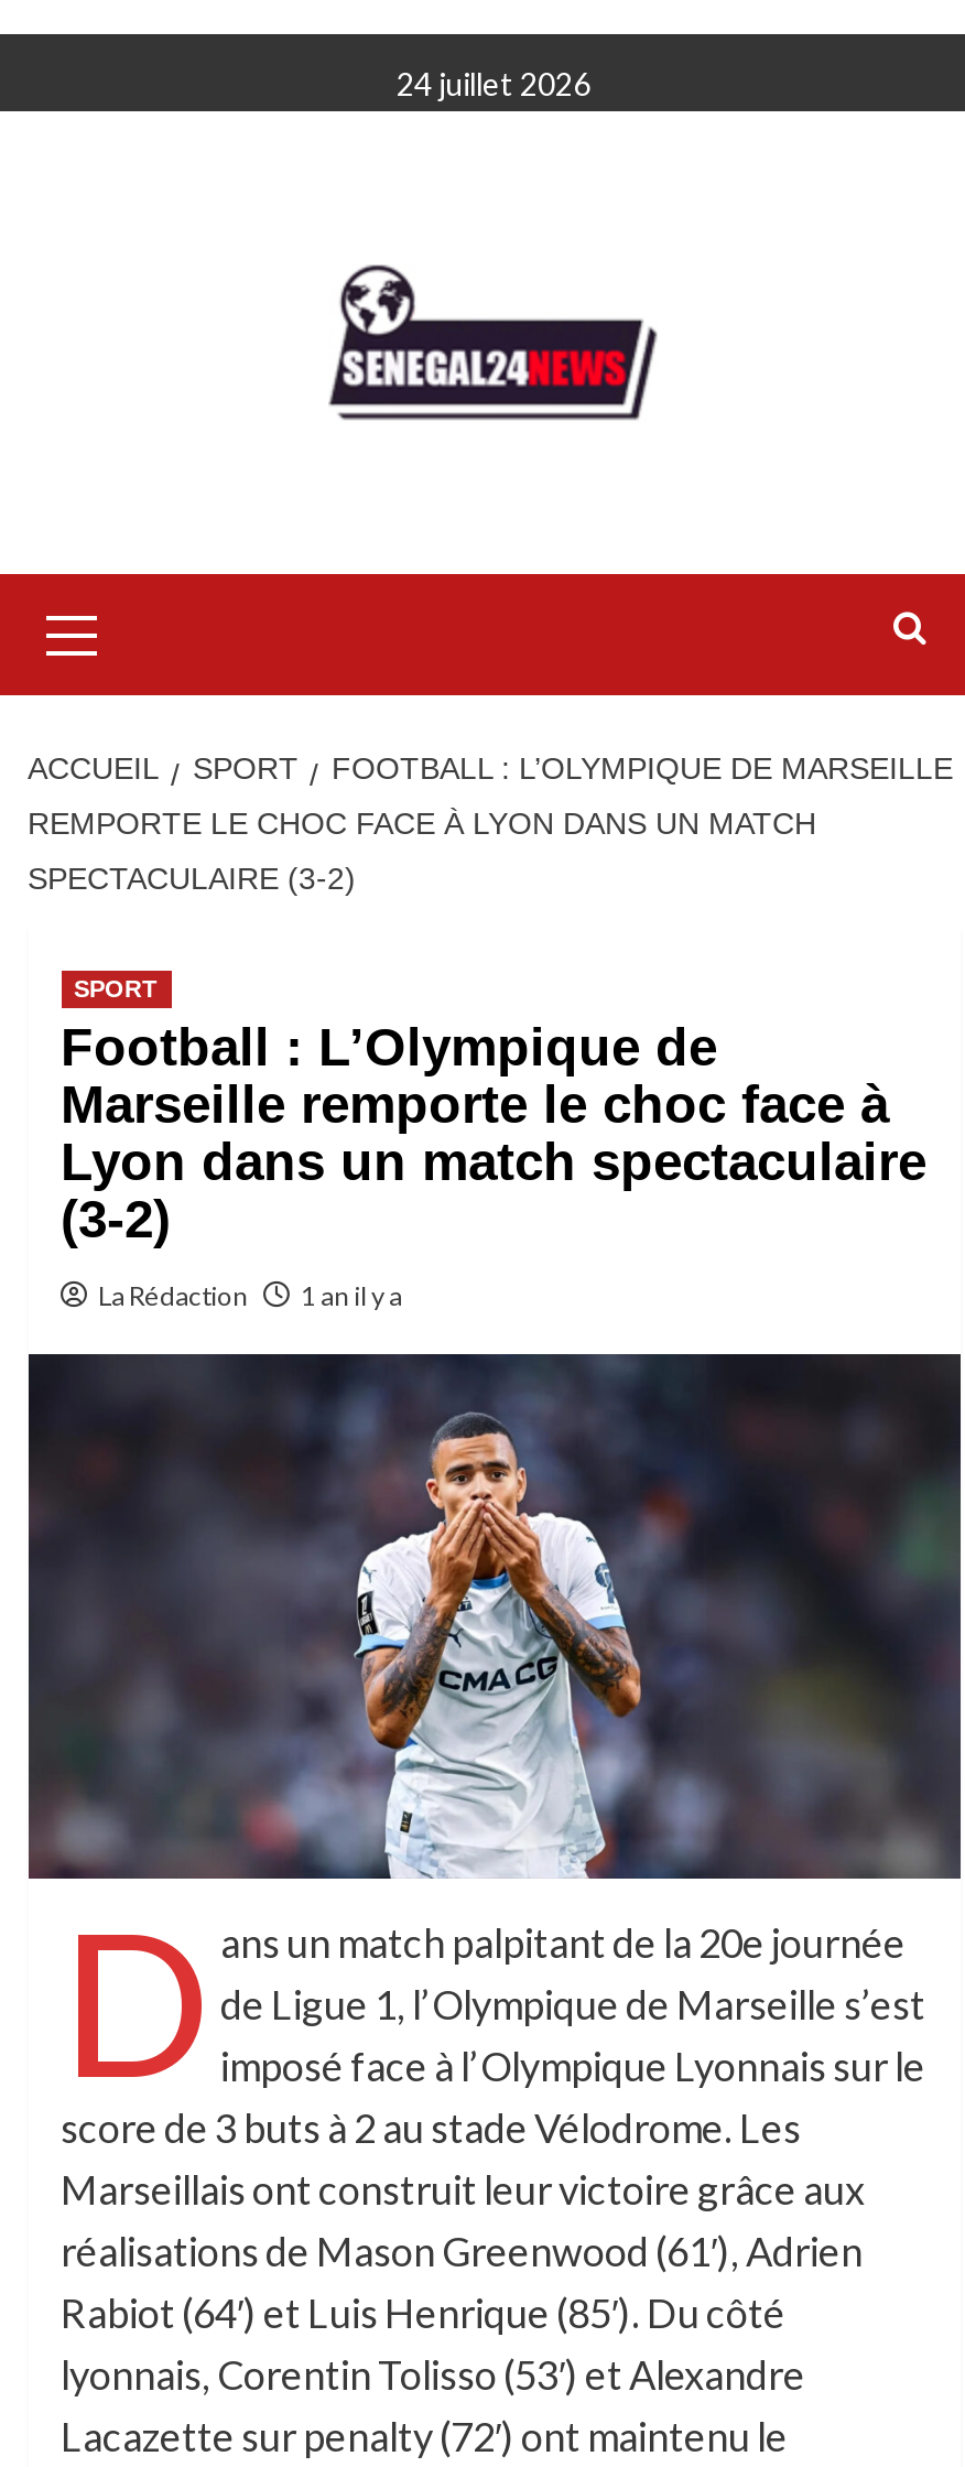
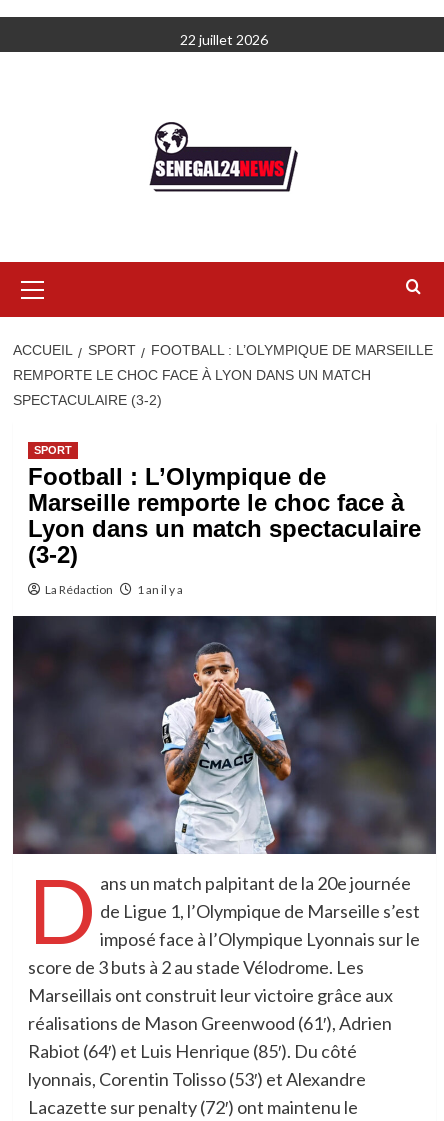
- 24 juillet 2026
+ 22 juillet 2026
